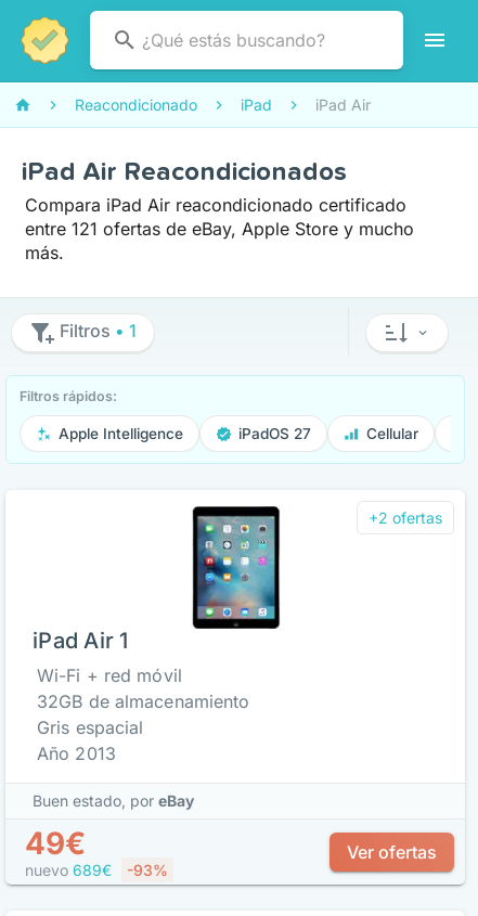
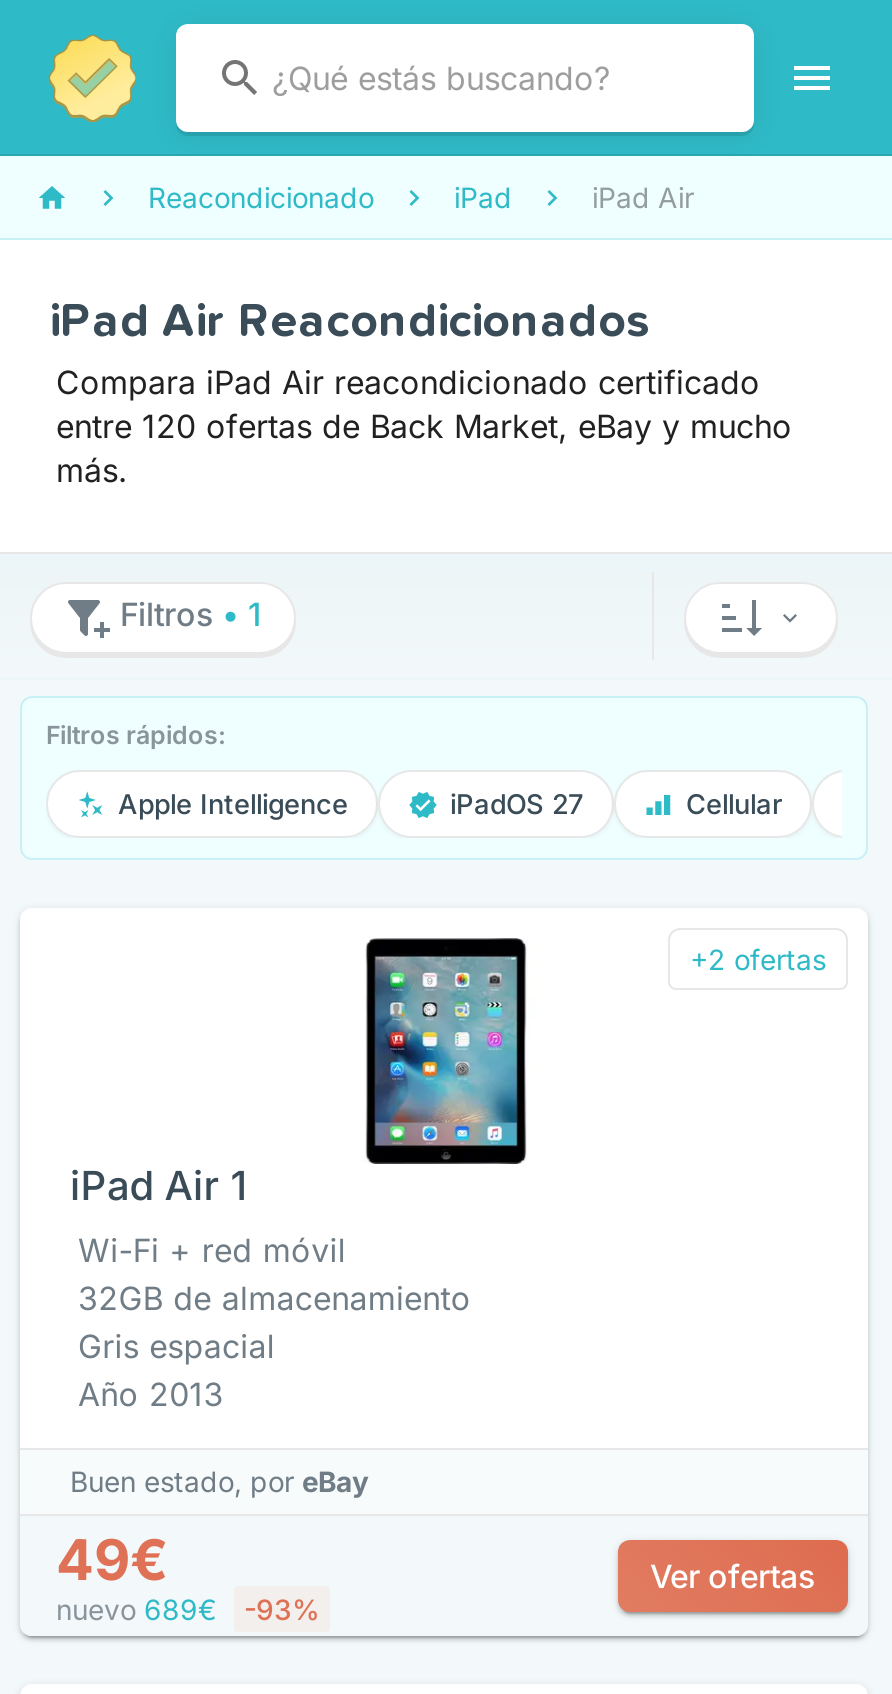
- entre 121 ofertas de eBay, Apple Store y mucho
+ entre 120 ofertas de Back Market, eBay y mucho
